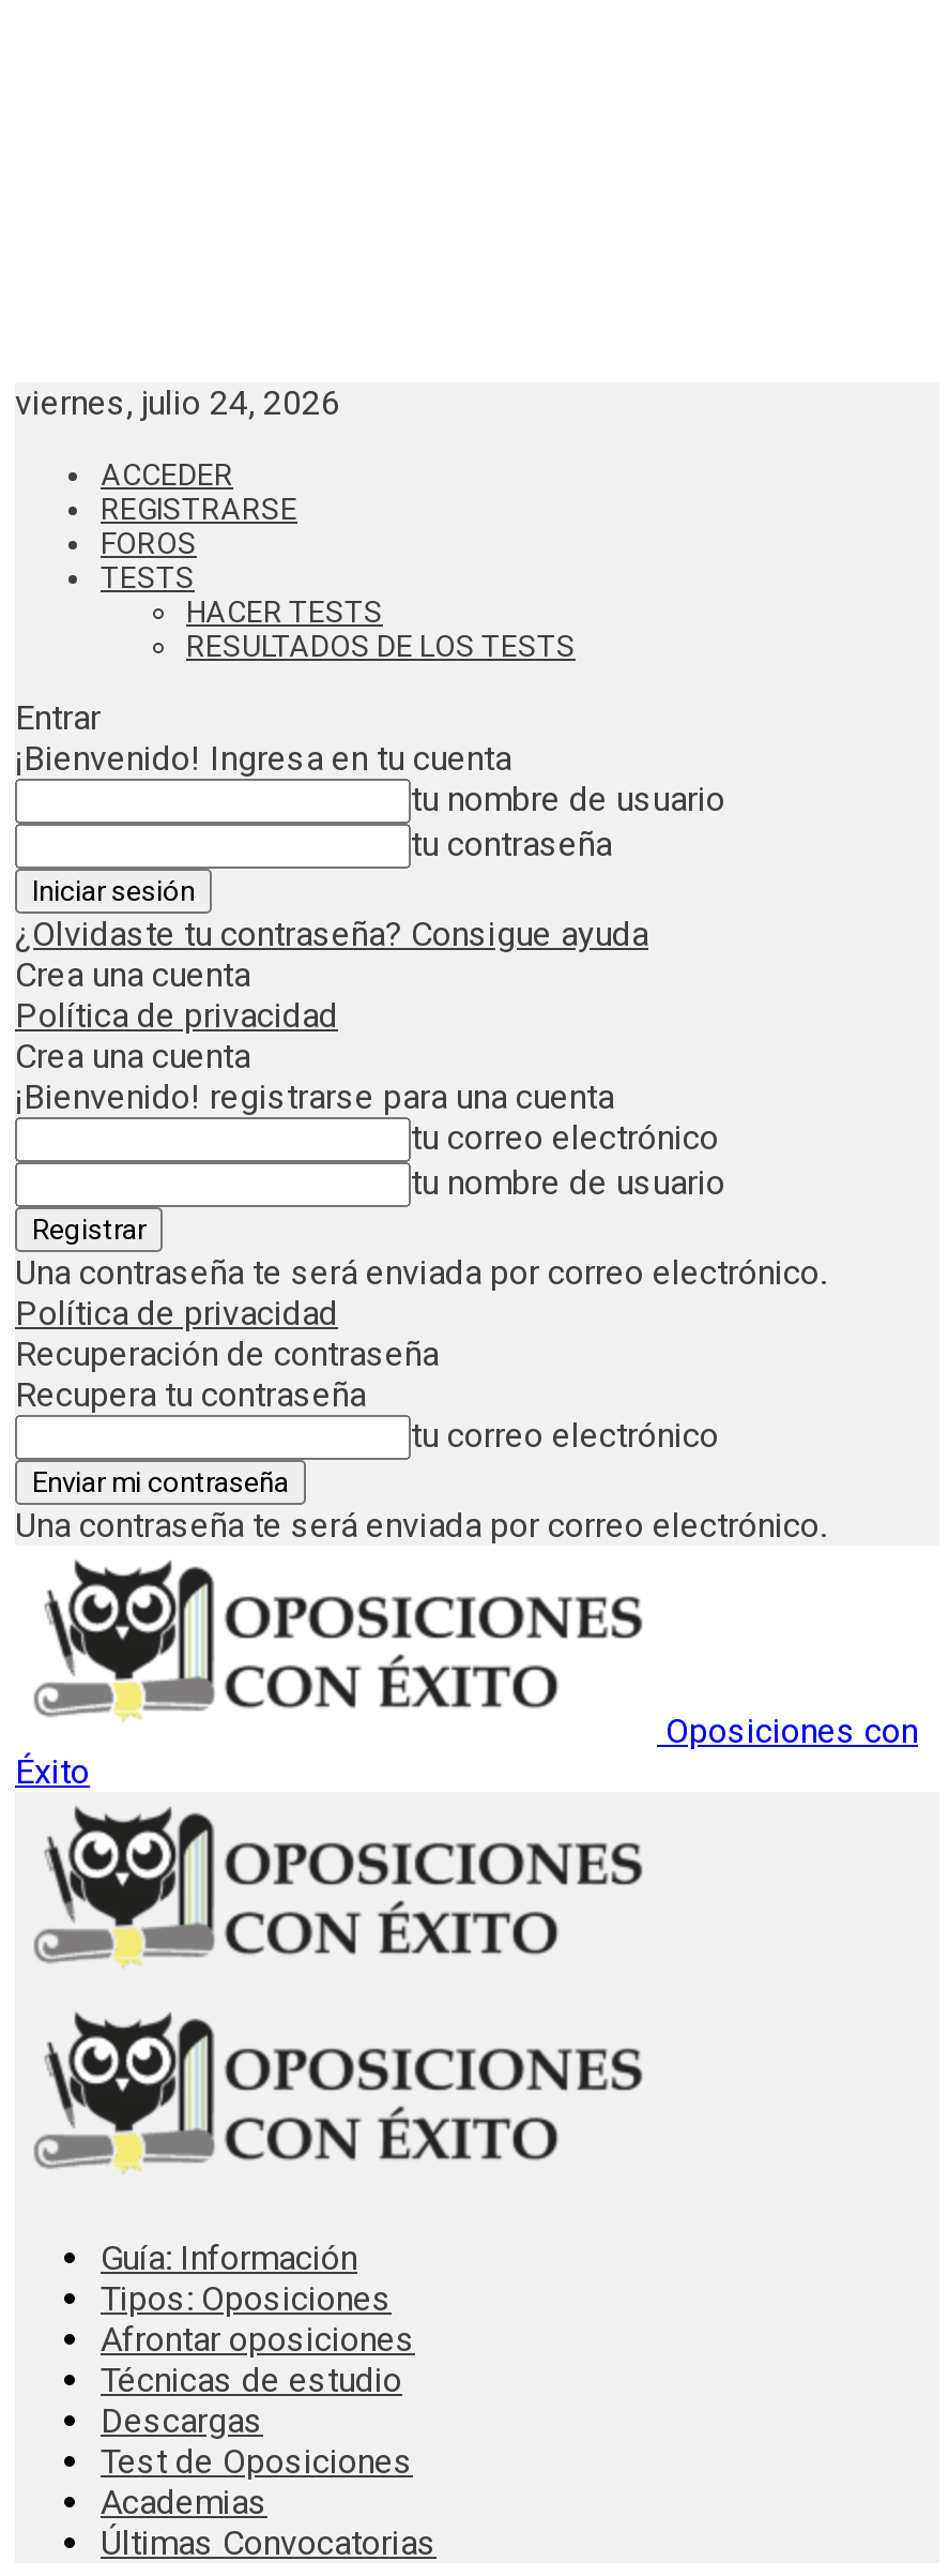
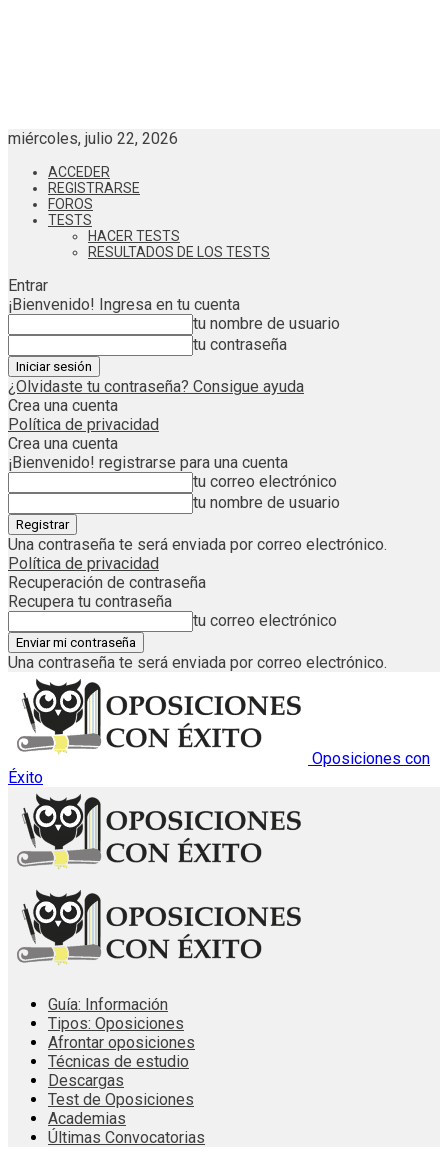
- viernes, julio 24, 2026
+ miércoles, julio 22, 2026
